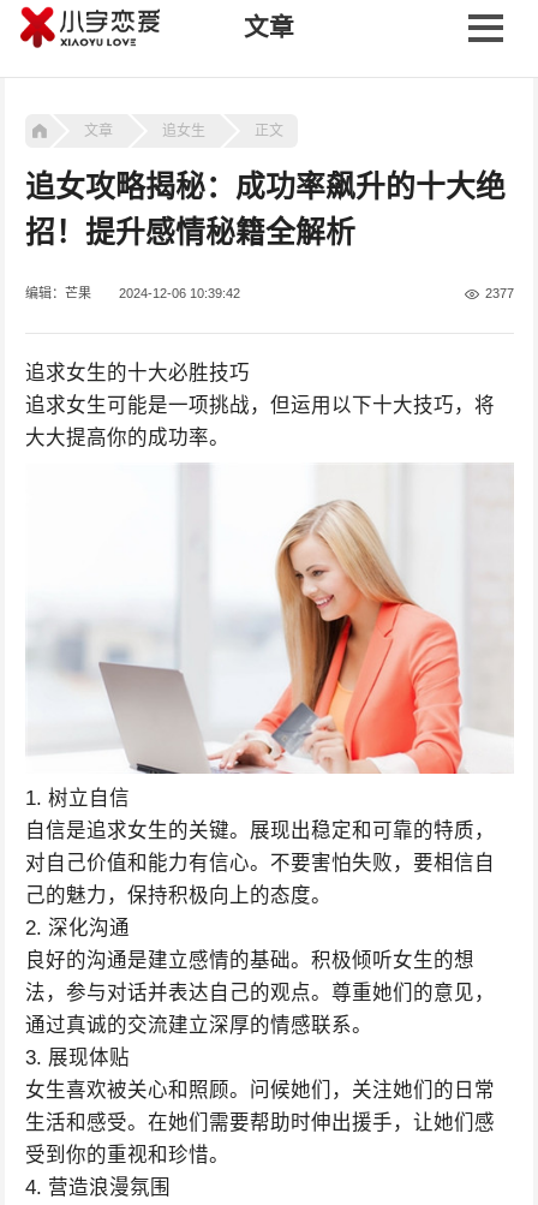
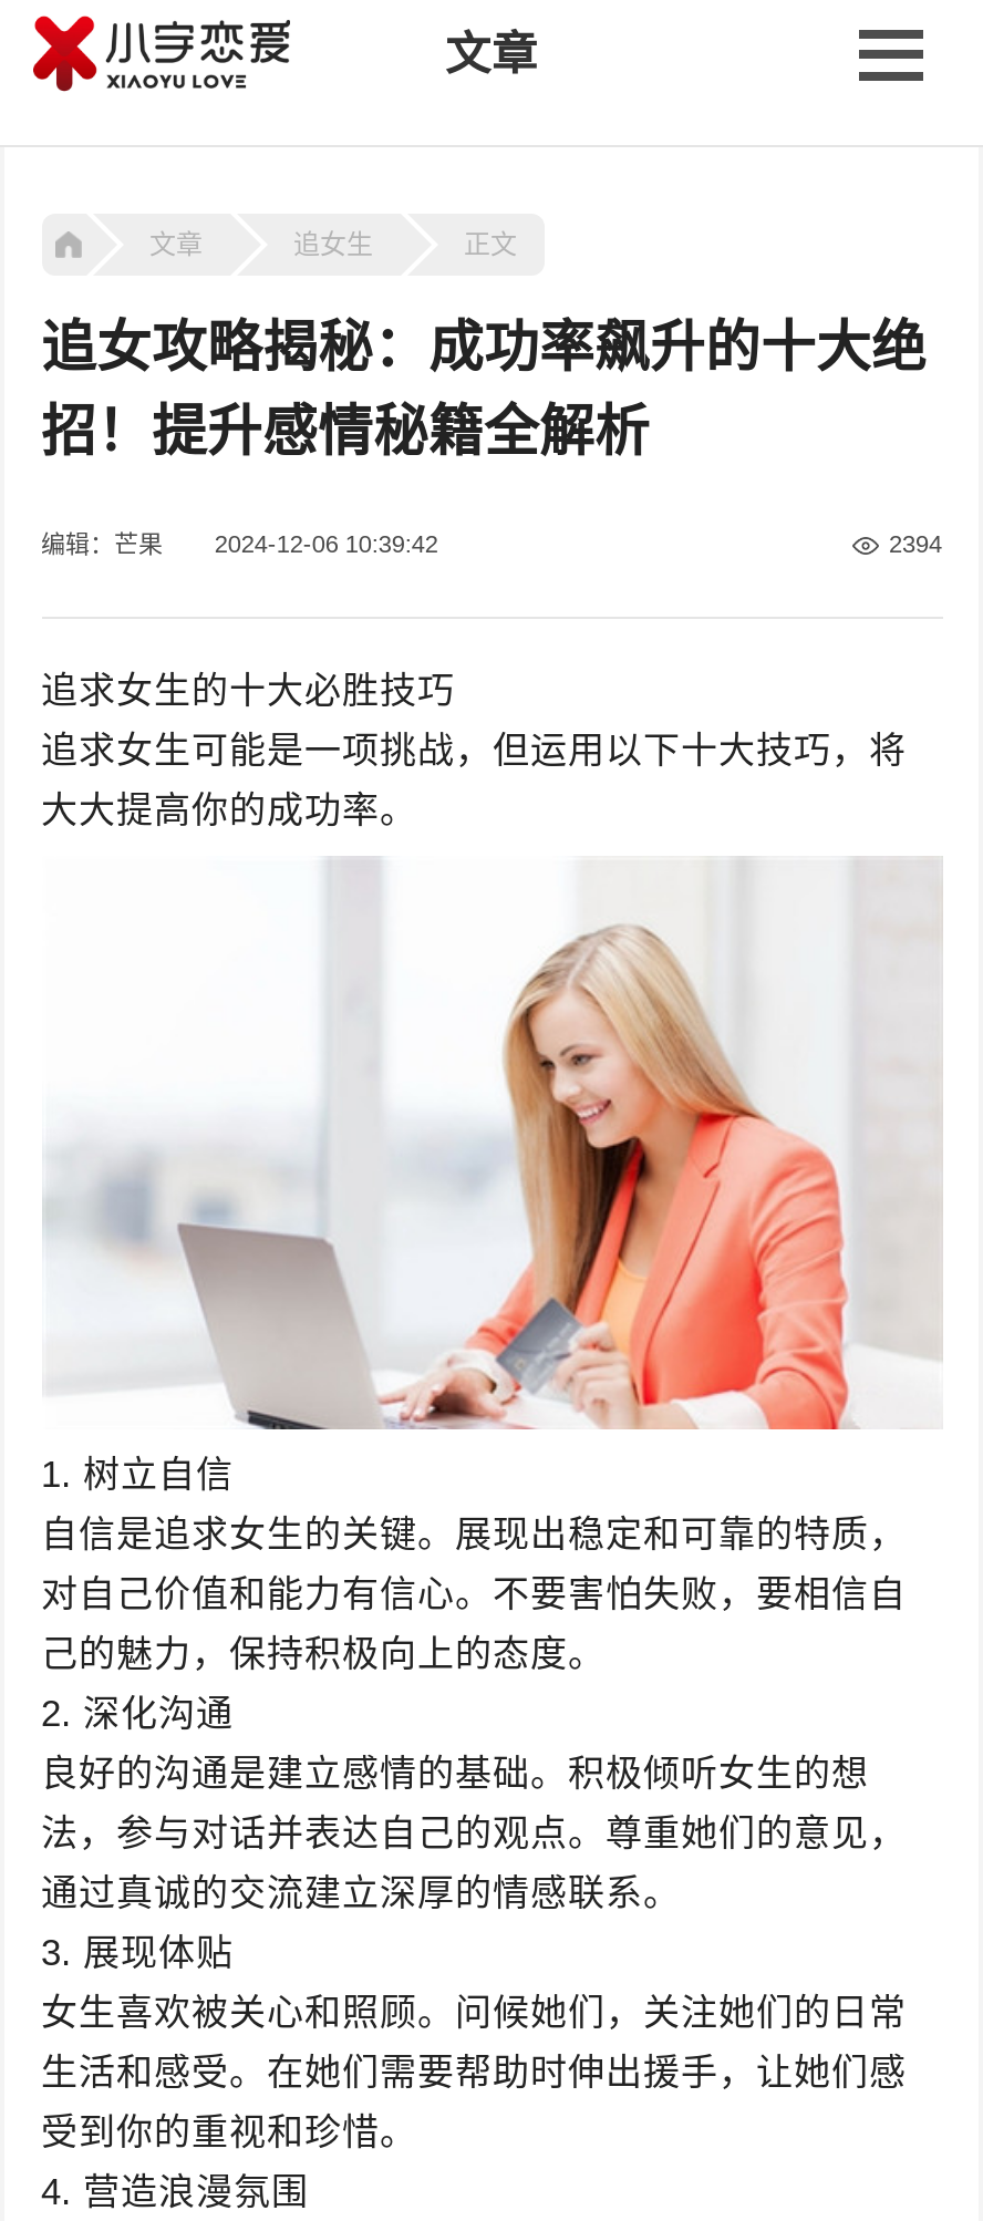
- 2377
+ 2394
